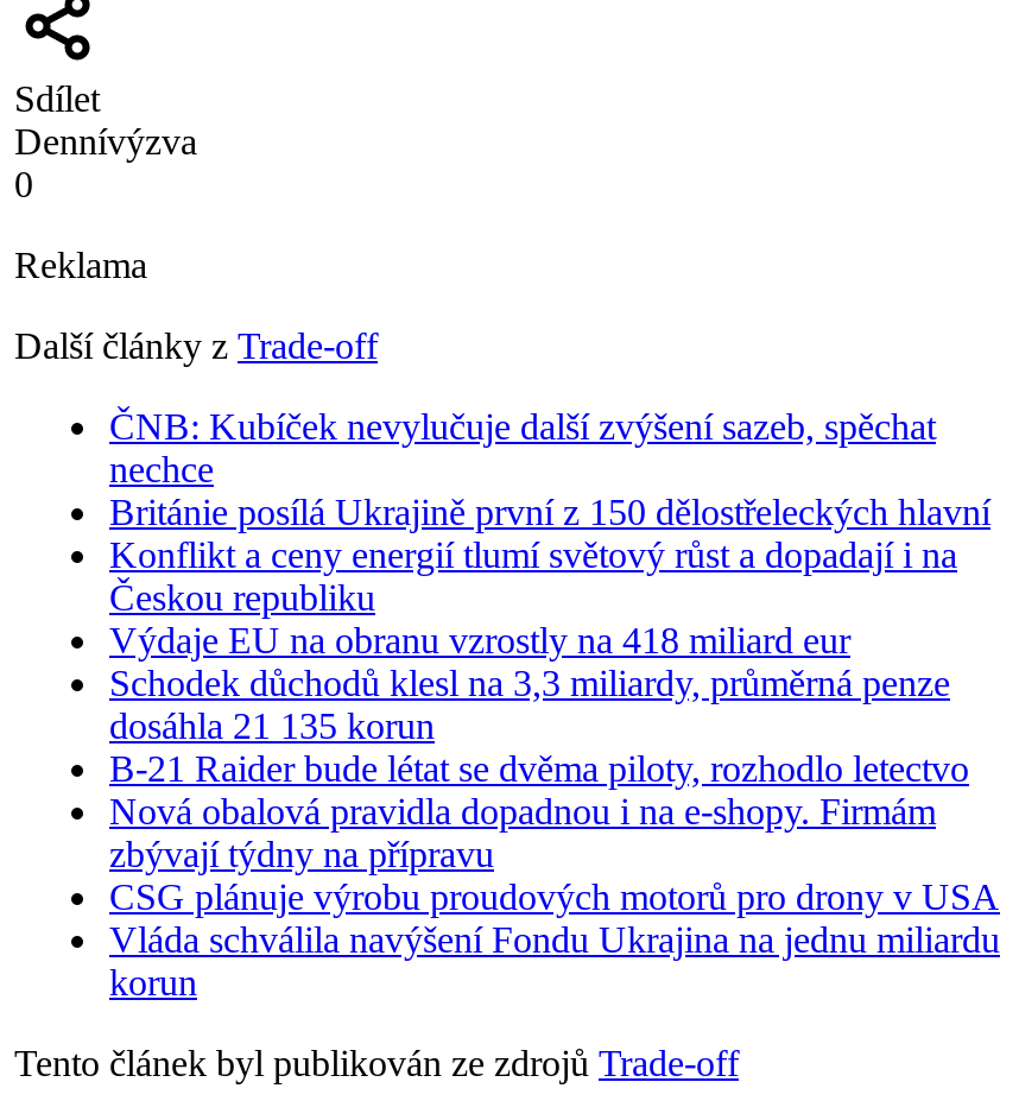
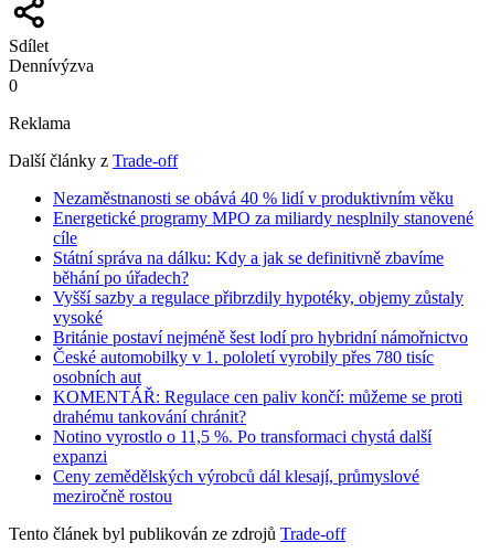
- ČNB: Kubíček nevylučuje další zvýšení sazeb, spěchat
- nechce
- Británie posílá Ukrajině první z 150 dělostřeleckých hlavní
- Konflikt a ceny energií tlumí světový růst a dopadají i na
- Českou republiku
- Výdaje EU na obranu vzrostly na 418 miliard eur
- Schodek důchodů klesl na 3,3 miliardy, průměrná penze
- dosáhla 21 135 korun
- B-21 Raider bude létat se dvěma piloty, rozhodlo letectvo
- Nová obalová pravidla dopadnou i na e-shopy. Firmám
- zbývají týdny na přípravu
- CSG plánuje výrobu proudových motorů pro drony v USA
- Vláda schválila navýšení Fondu Ukrajina na jednu miliardu
- korun
+ Nezaměstnanosti se obává 40 % lidí v produktivním věku
+ Energetické programy MPO za miliardy nesplnily stanovené
+ cíle
+ Státní správa na dálku: Kdy a jak se definitivně zbavíme
+ běhání po úřadech?
+ Vyšší sazby a regulace přibrzdily hypotéky, objemy zůstaly
+ vysoké
+ Británie postaví nejméně šest lodí pro hybridní námořnictvo
+ České automobilky v 1. pololetí vyrobily přes 780 tisíc
+ osobních aut
+ KOMENTÁŘ: Regulace cen paliv končí: můžeme se proti
+ drahému tankování chránit?
+ Notino vyrostlo o 11,5 %. Po transformaci chystá další
+ expanzi
+ Ceny zemědělských výrobců dál klesají, průmyslové
+ meziročně rostou
